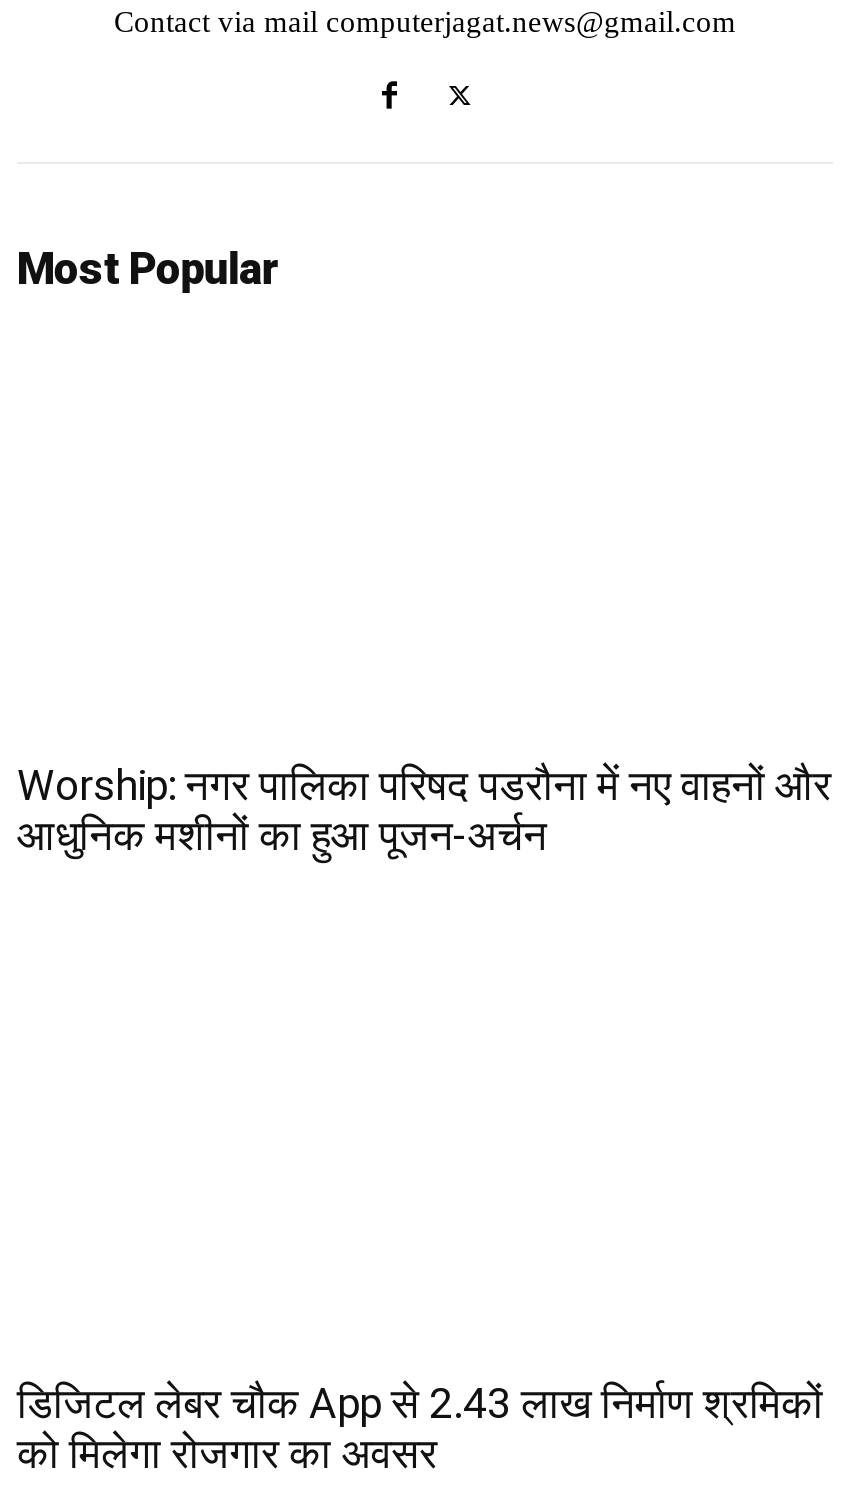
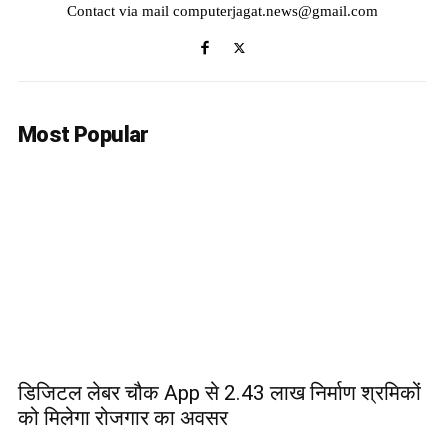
- Worship: नगर पालिका परिषद पडरौना में नए वाहनों और
- आधुनिक मशीनों का हुआ पूजन-अर्चन
